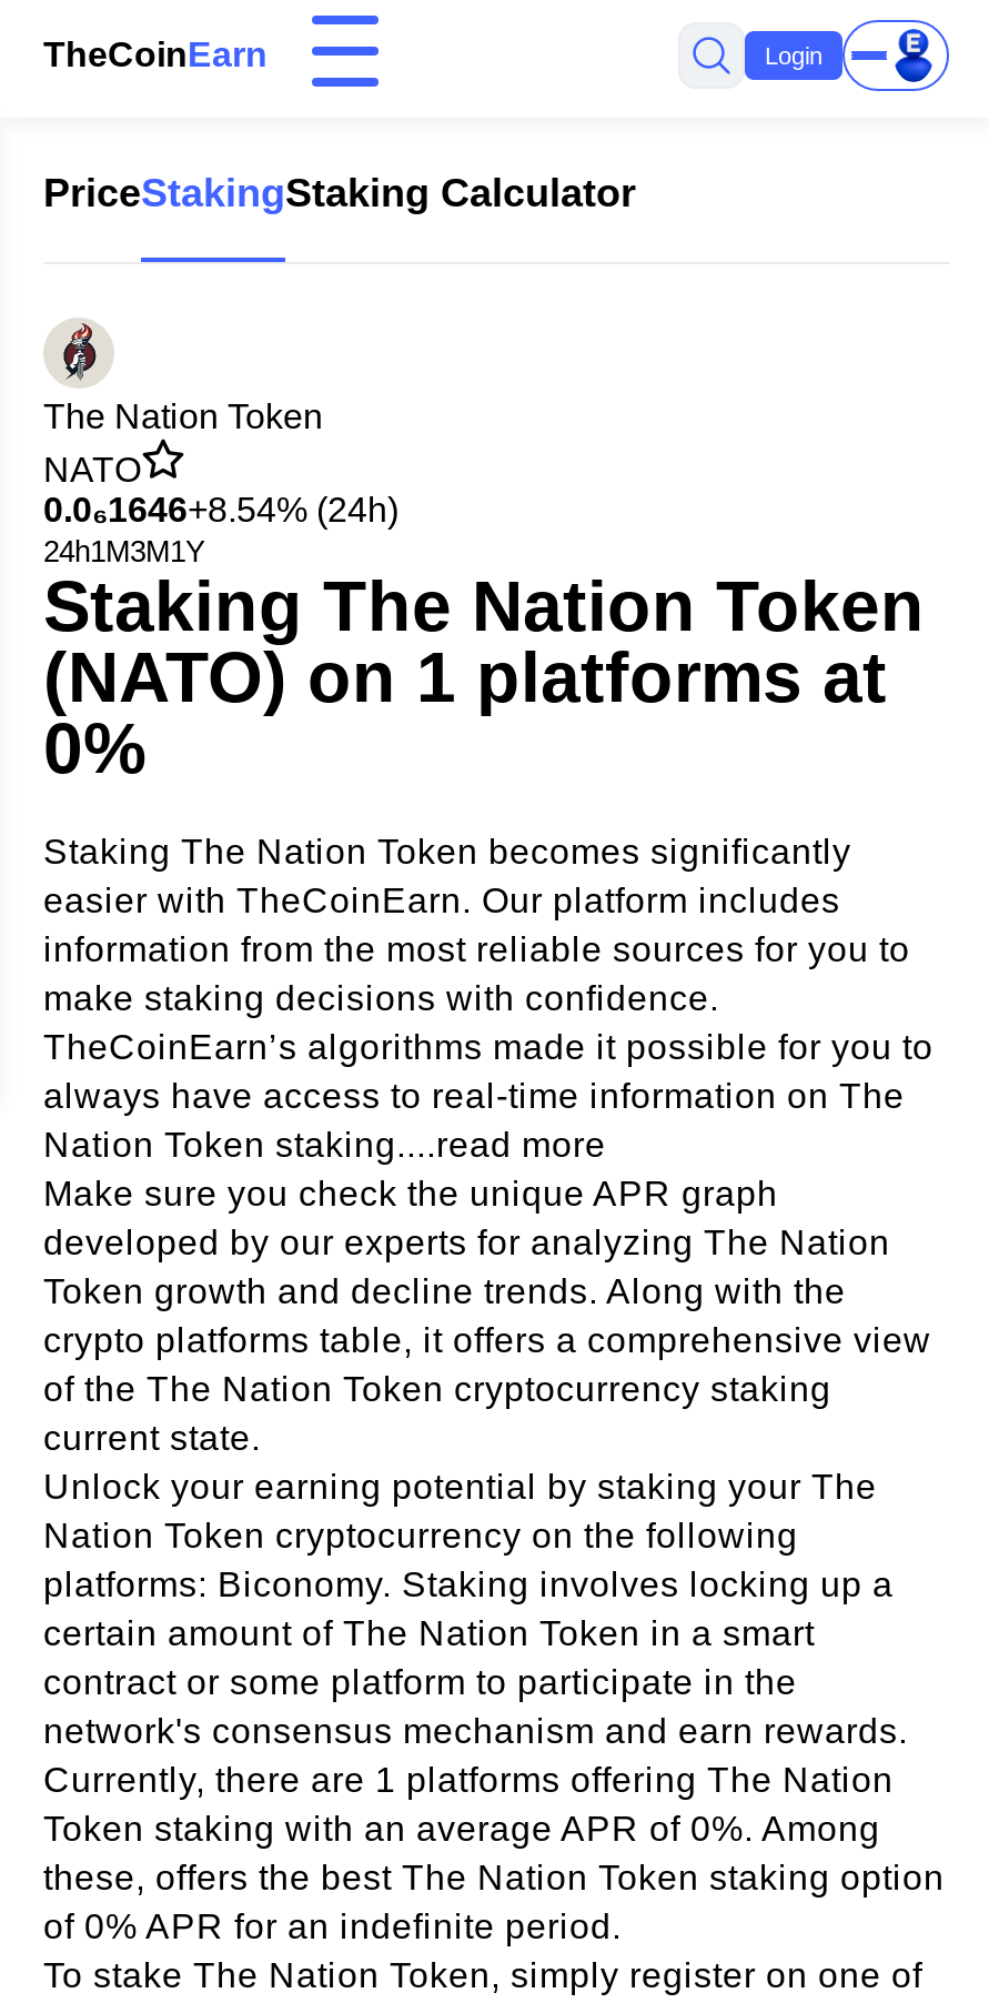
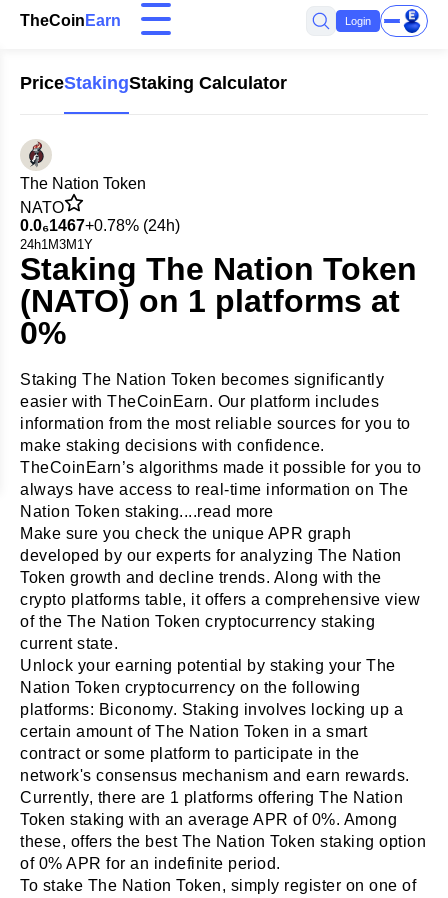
- 0.0₆1646+8.54% (24h)
+ 0.0₆1467+0.78% (24h)
